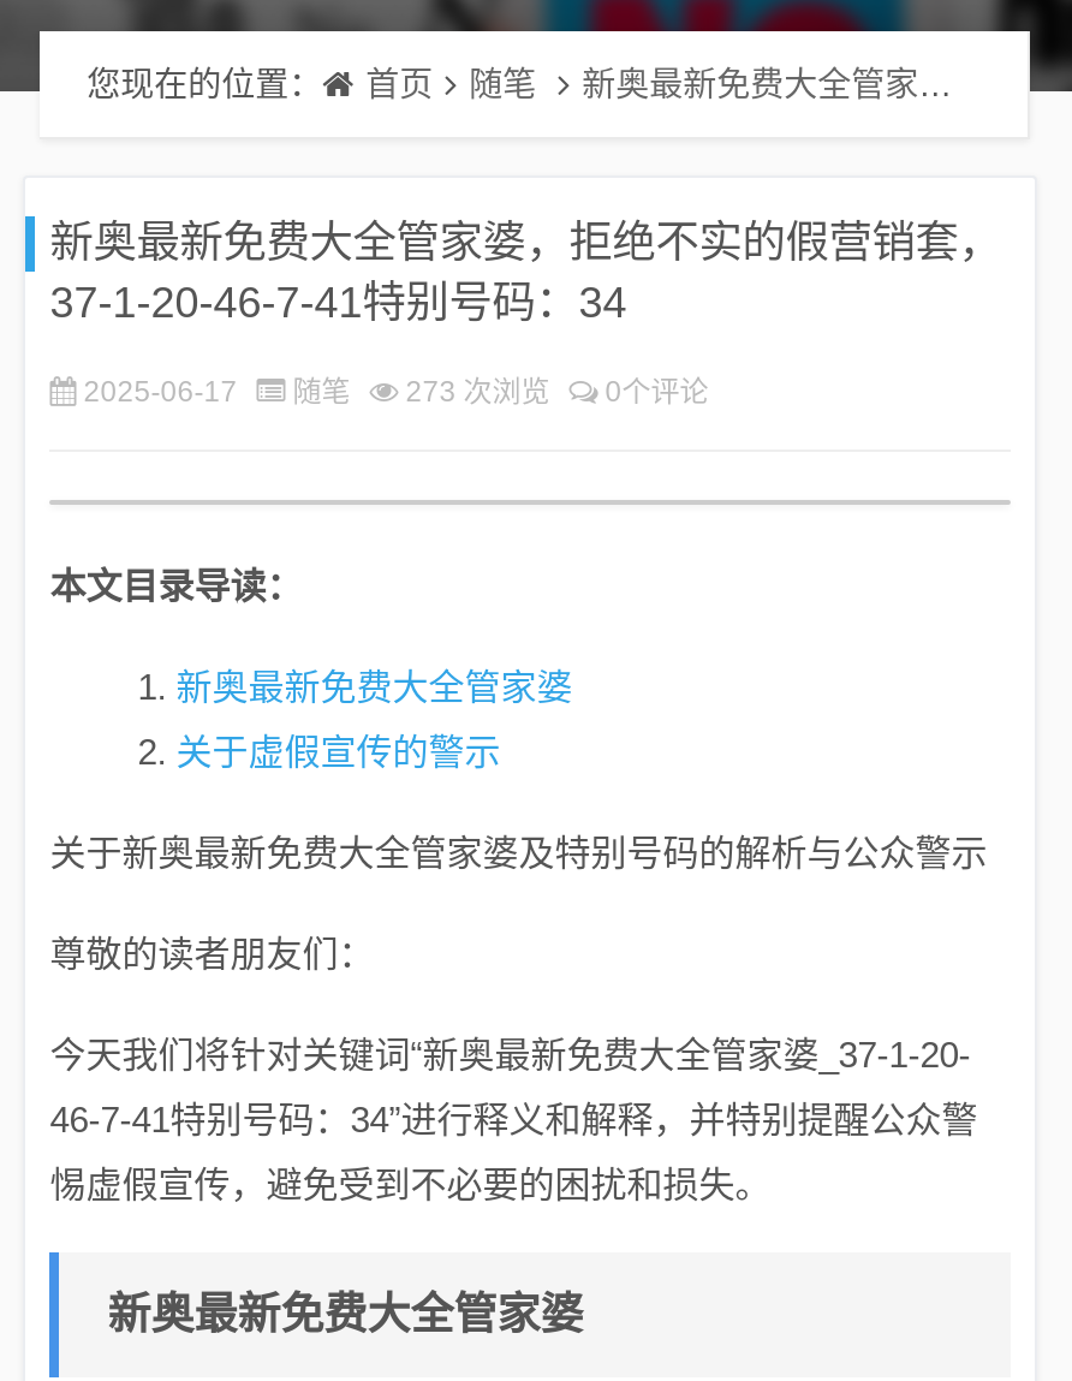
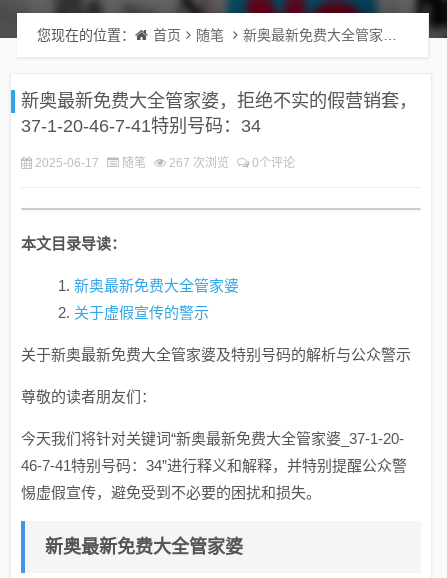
- 2025-06-17 随笔 273 次浏览 0个评论
+ 2025-06-17 随笔 267 次浏览 0个评论
